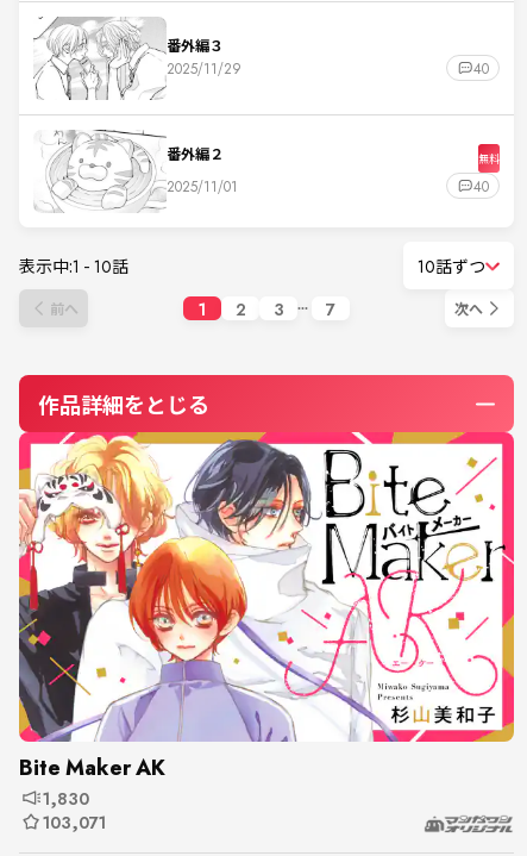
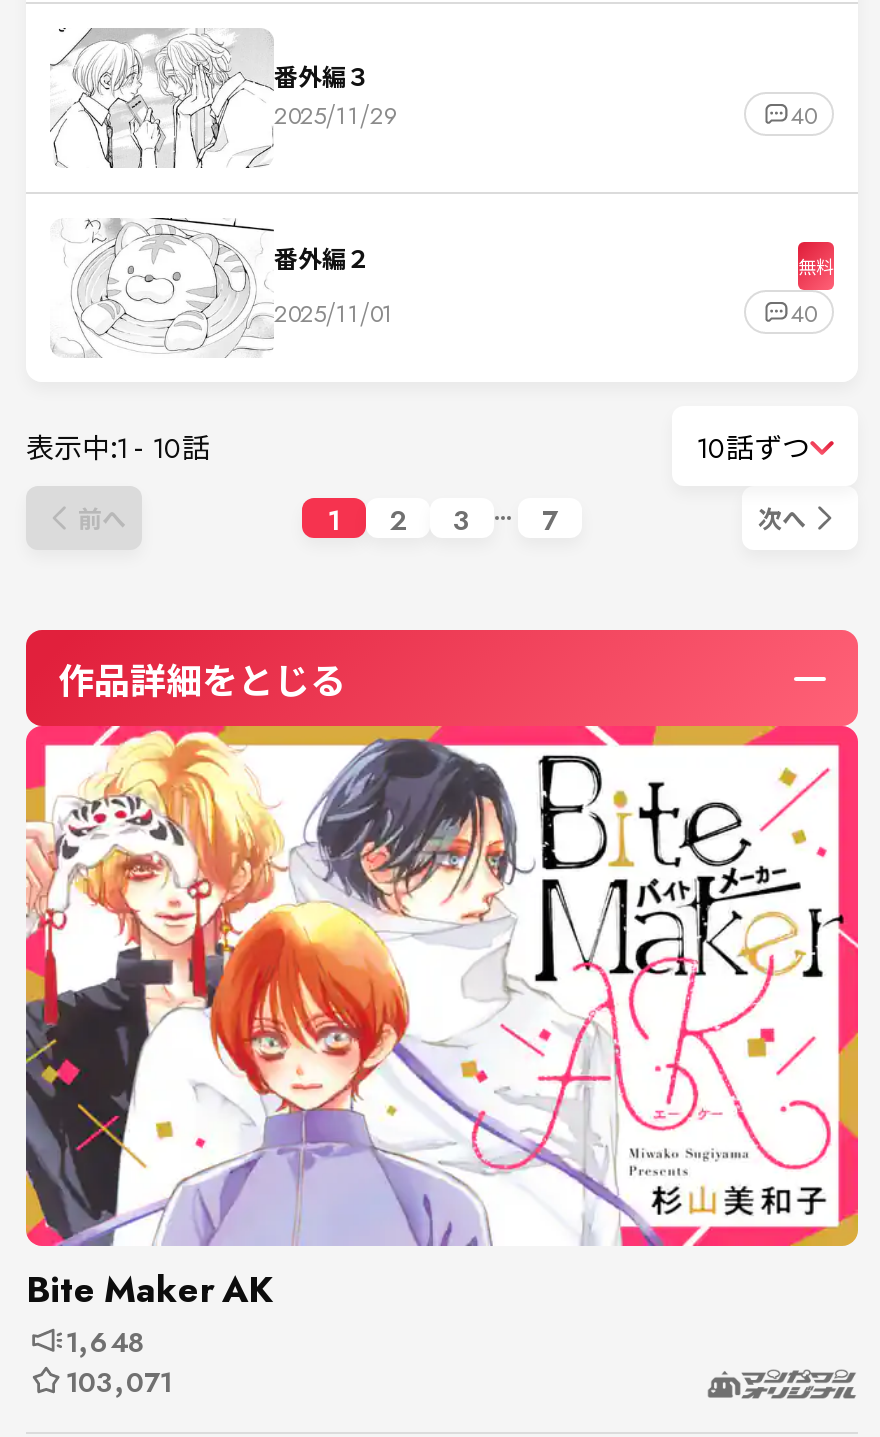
- 1,830
+ 1,648
